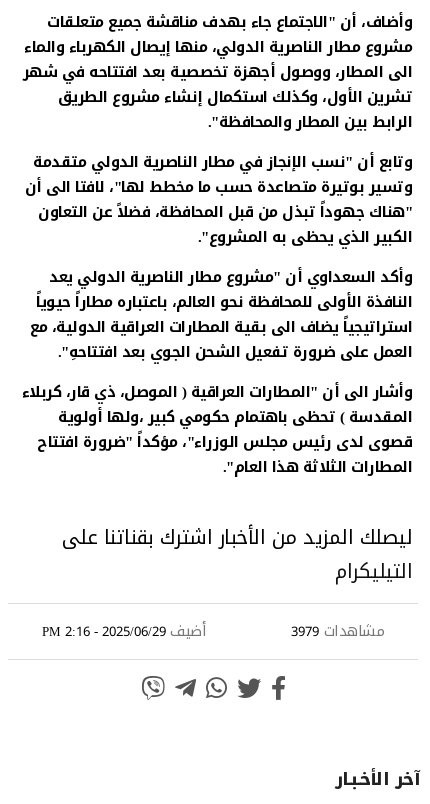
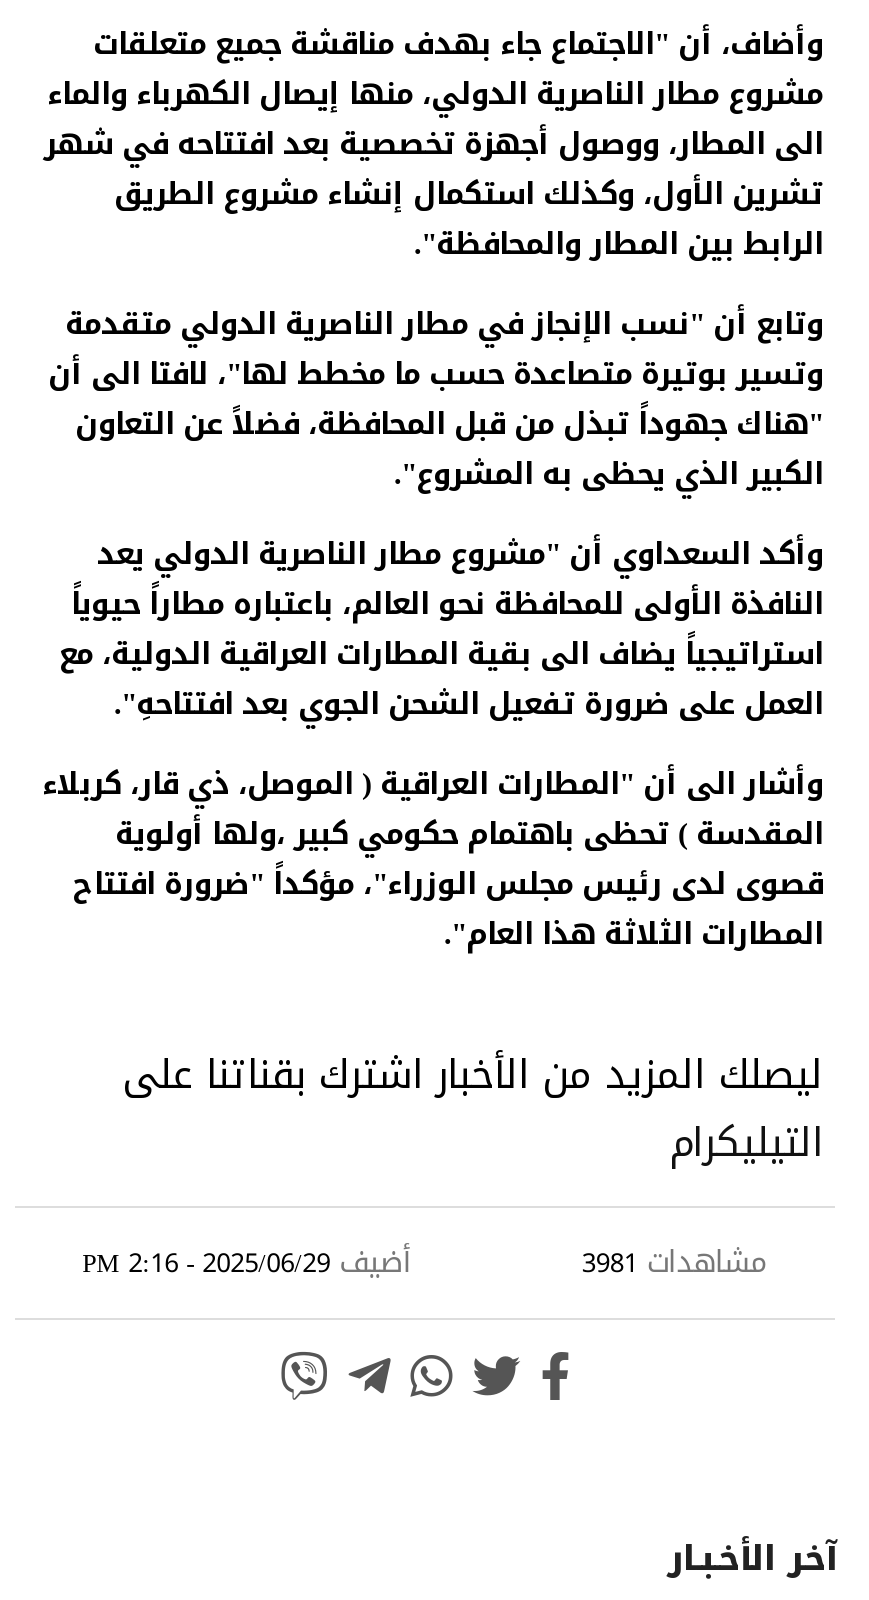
- مشاهدات 3979
+ مشاهدات 3981
